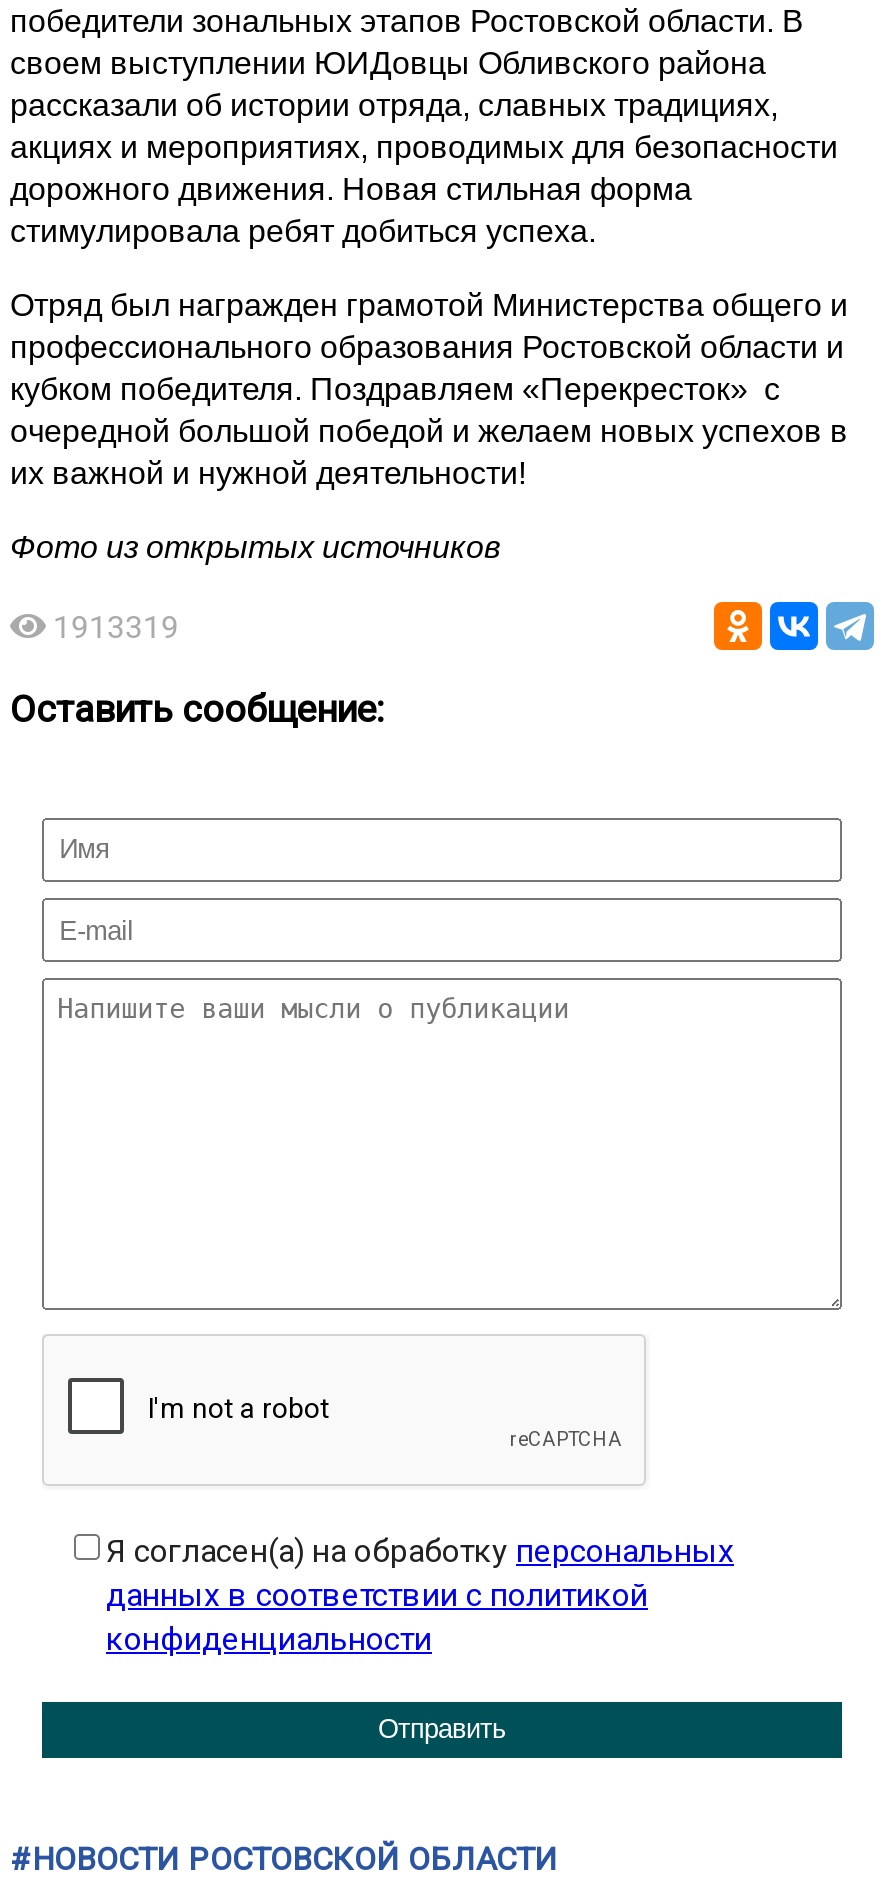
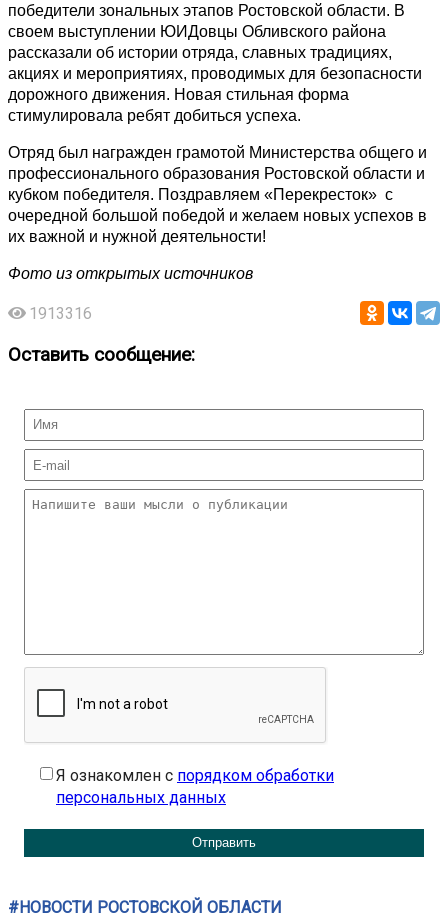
- 1913319
+ 1913316

- Я согласен(а) на обработку персональных
- данных в соответствии с политикой
- конфиденциальности
+ Я ознакомлен с порядком обработки
+ персональных данных
